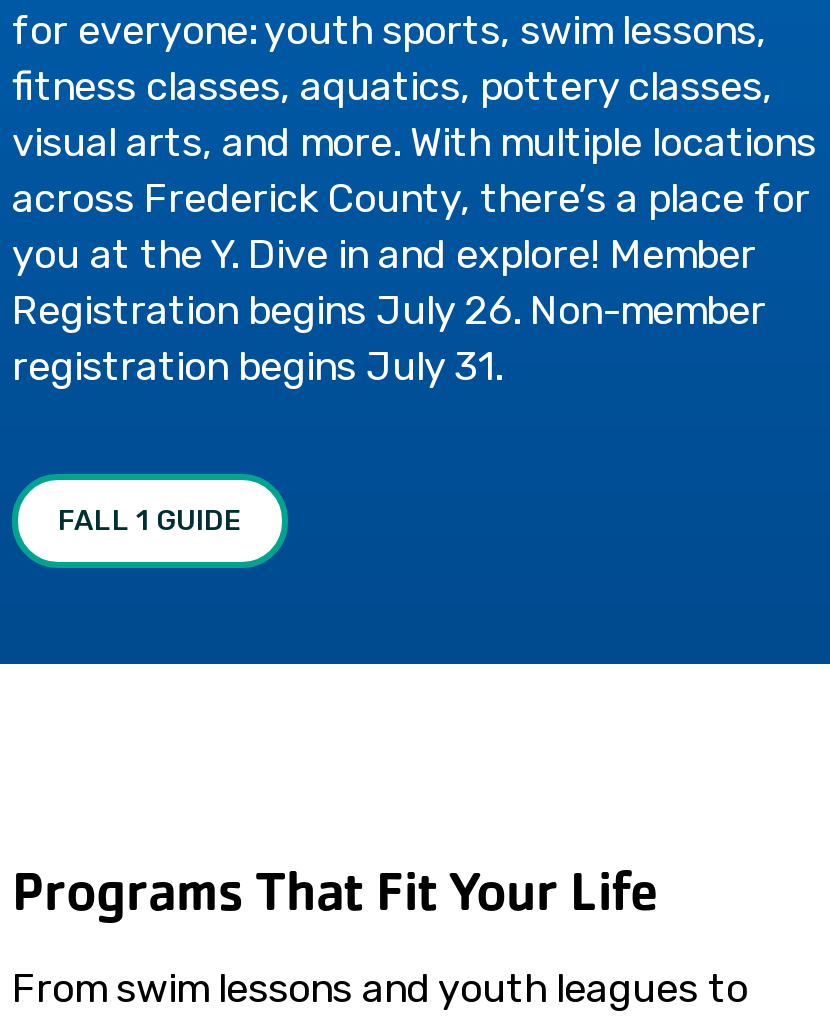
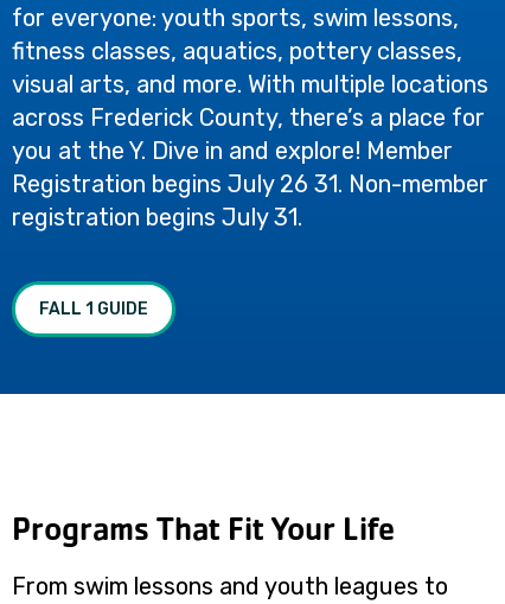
- Registration begins July 26. Non-member
+ Registration begins July 26 31. Non-member
